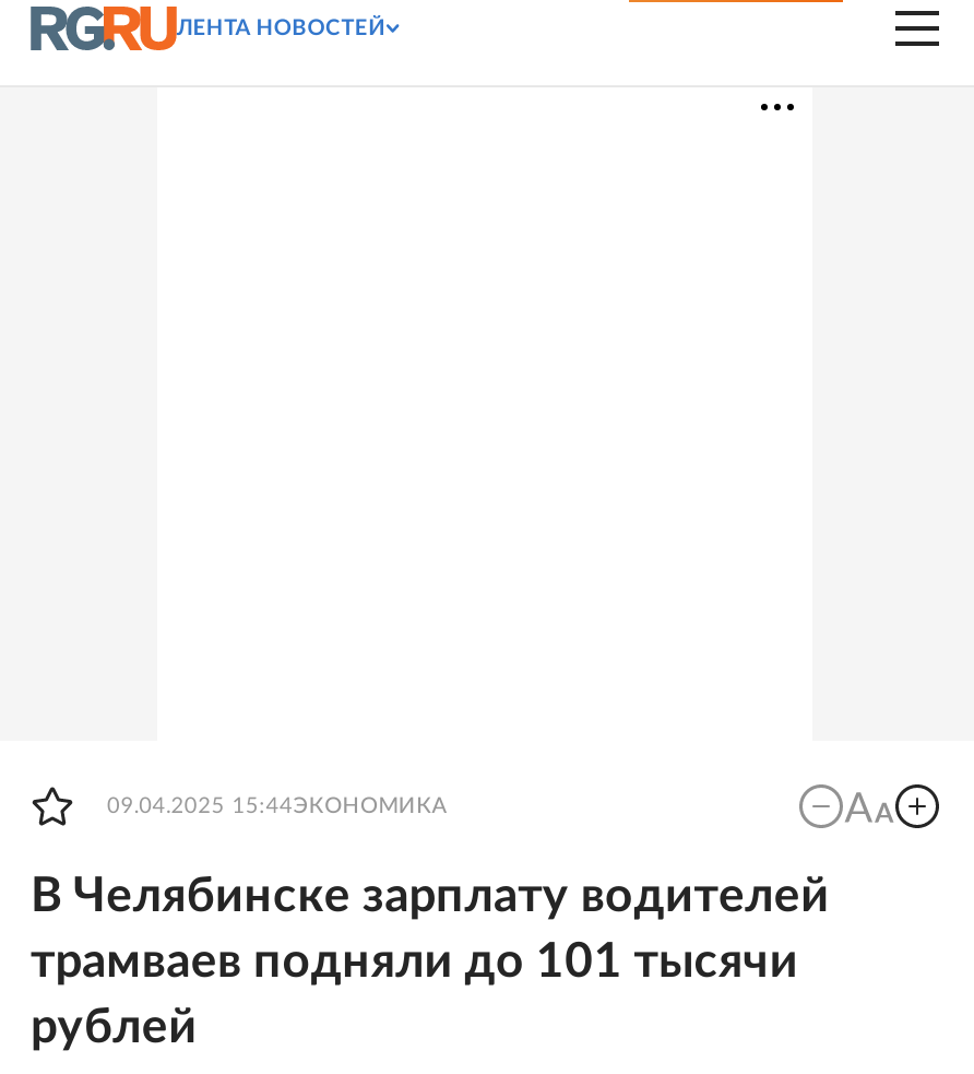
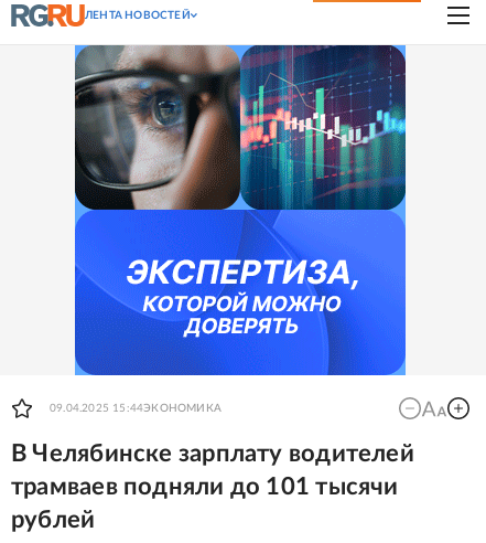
+ [image]
